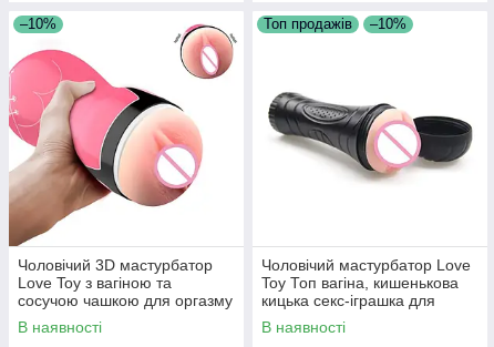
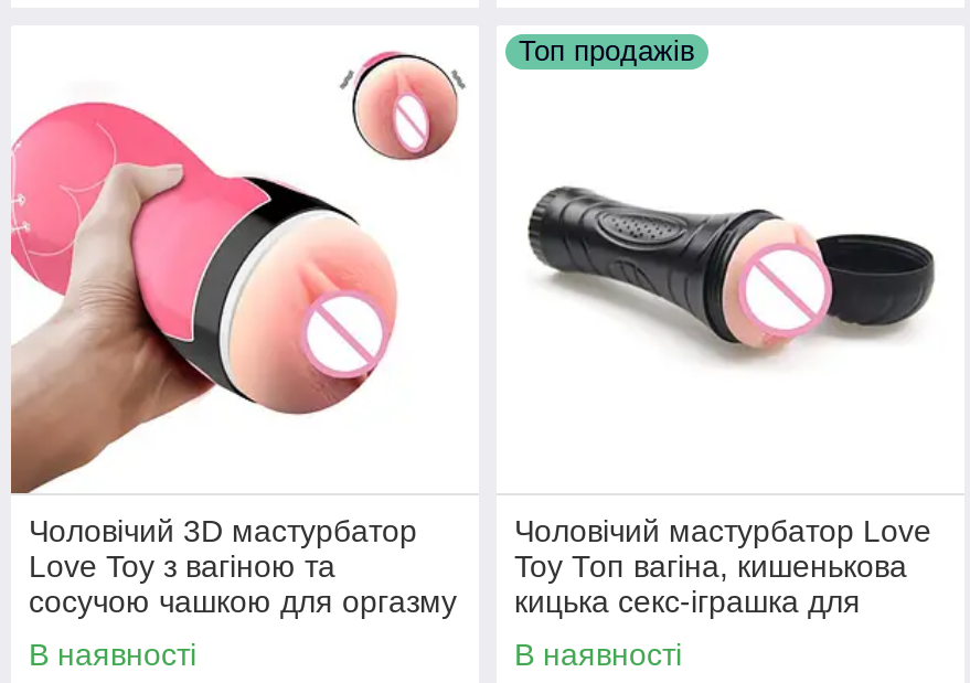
- –10%

- –10%
